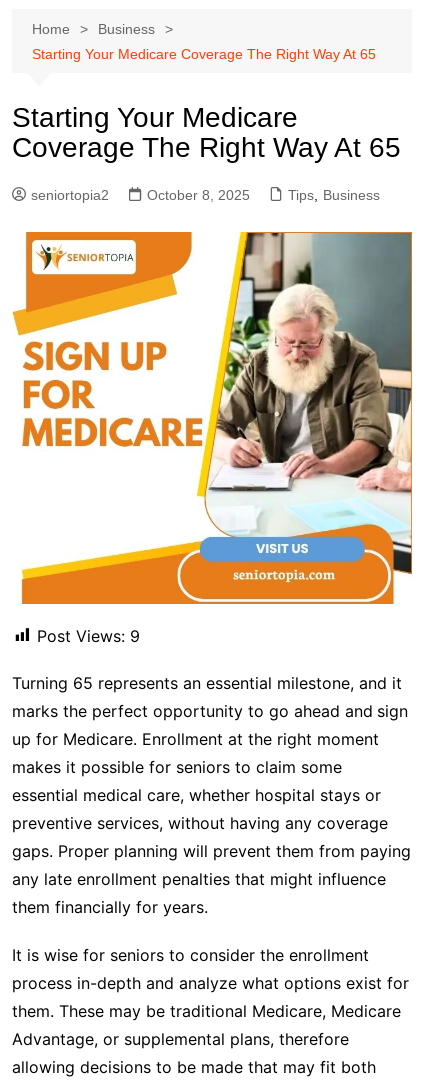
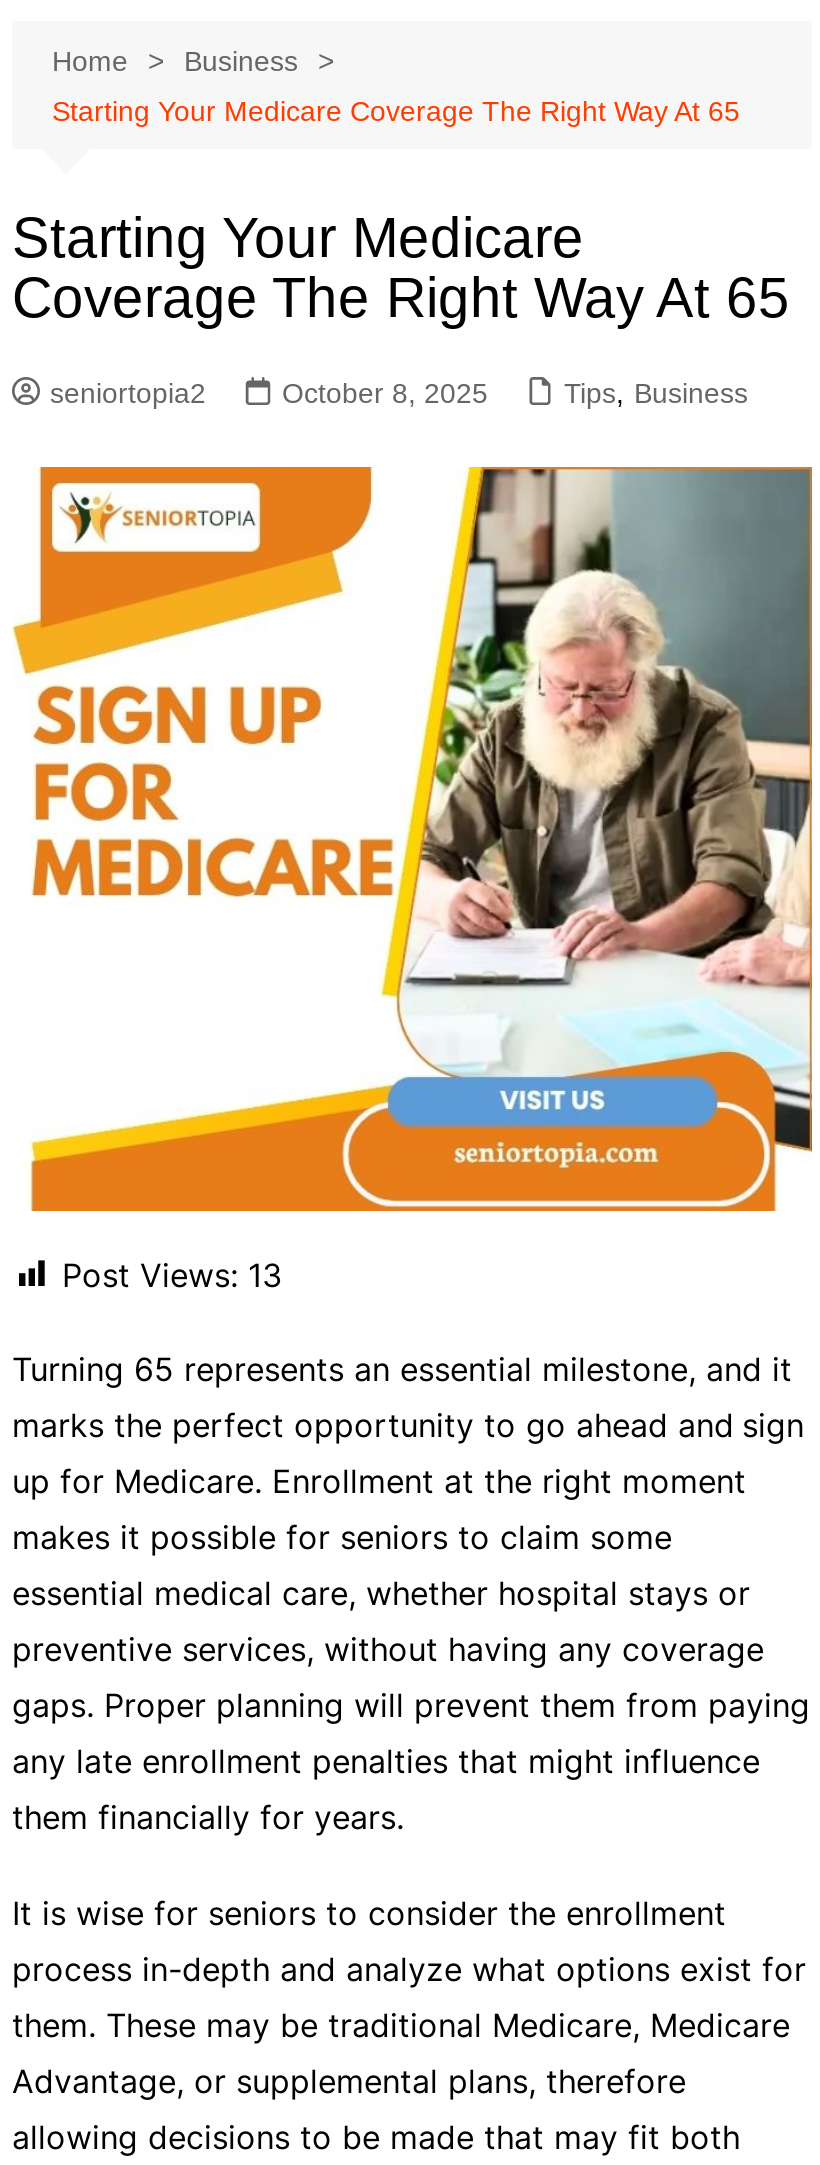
- Post Views: 9
+ Post Views: 13
